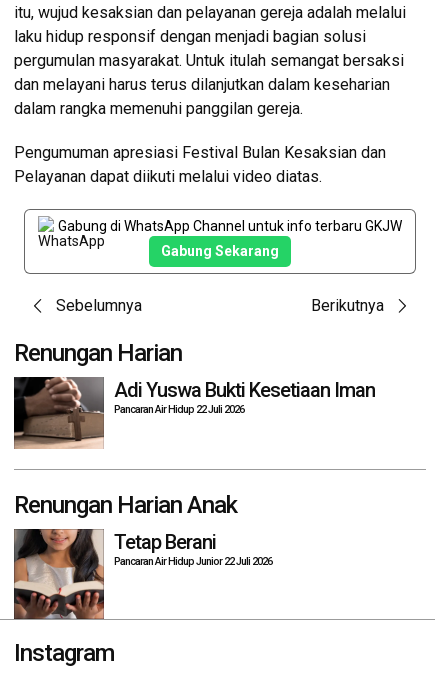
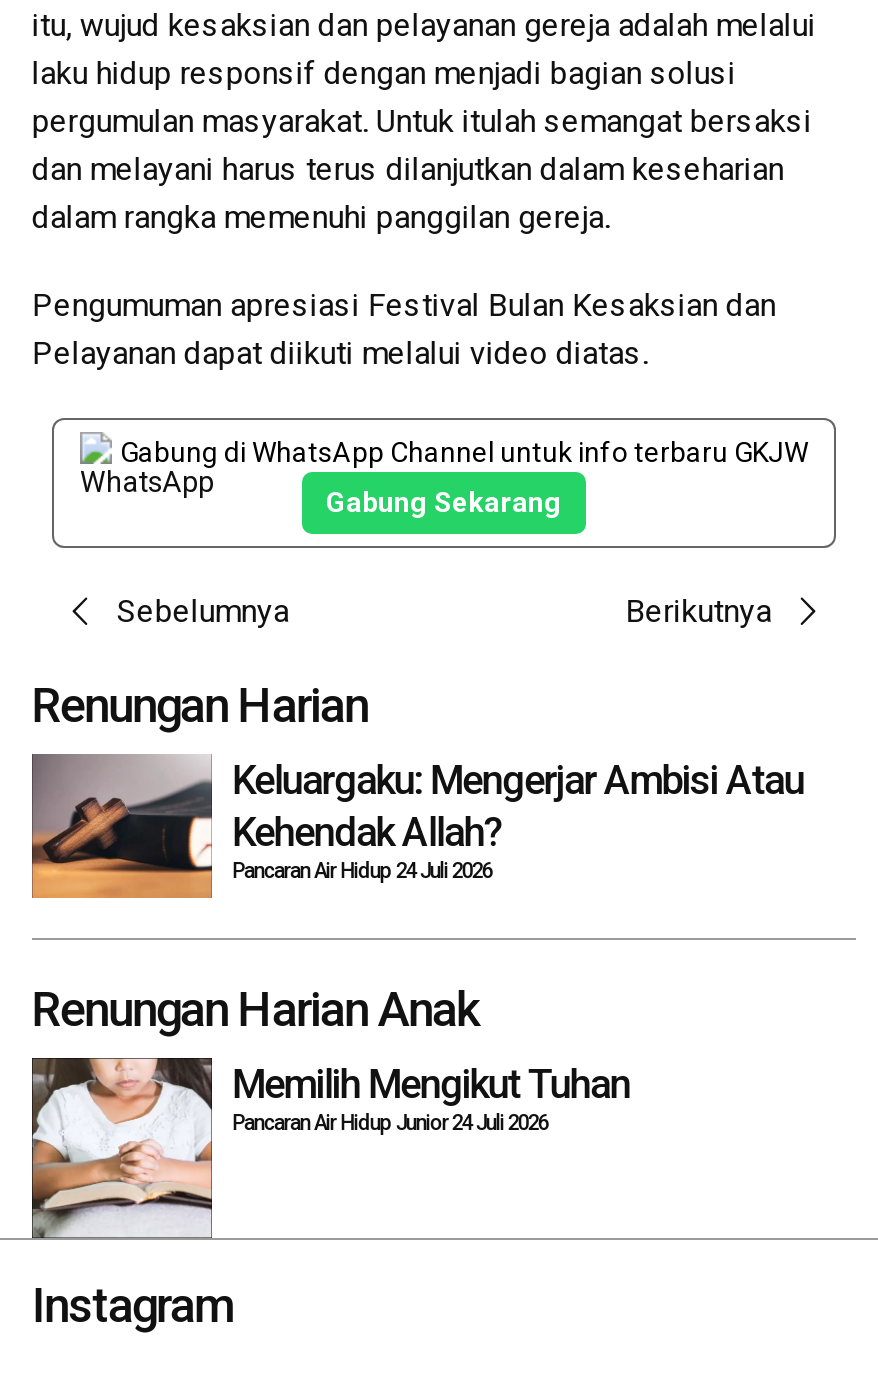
- [image]
- Adi Yuswa Bukti Kesetiaan Iman
- Pancaran Air Hidup 22 Juli 2026
+ [image]
+ Keluargaku: Mengerjar Ambisi Atau
+ Kehendak Allah?
+ Pancaran Air Hidup 24 Juli 2026

- [image]
- Tetap Berani
- Pancaran Air Hidup Junior 22 Juli 2026
+ [image]
+ Memilih Mengikut Tuhan
+ Pancaran Air Hidup Junior 24 Juli 2026
